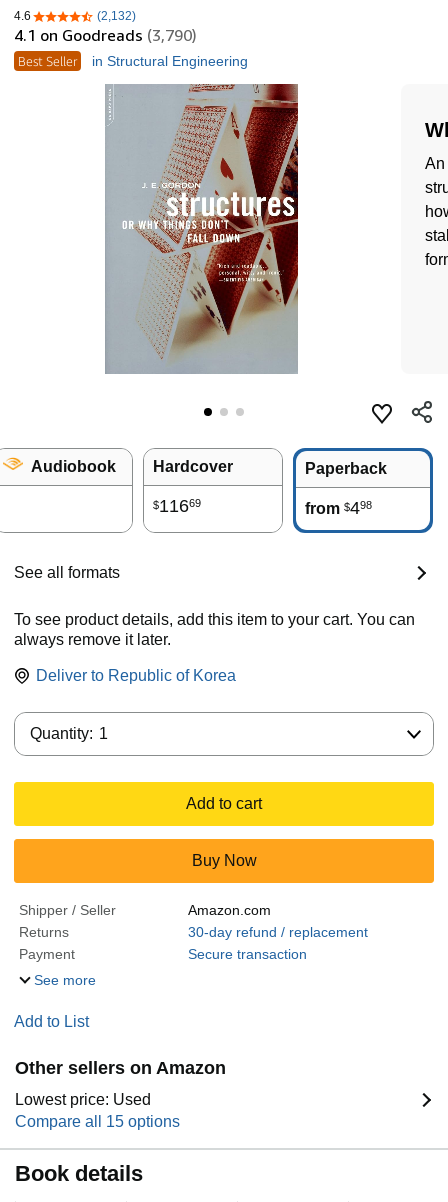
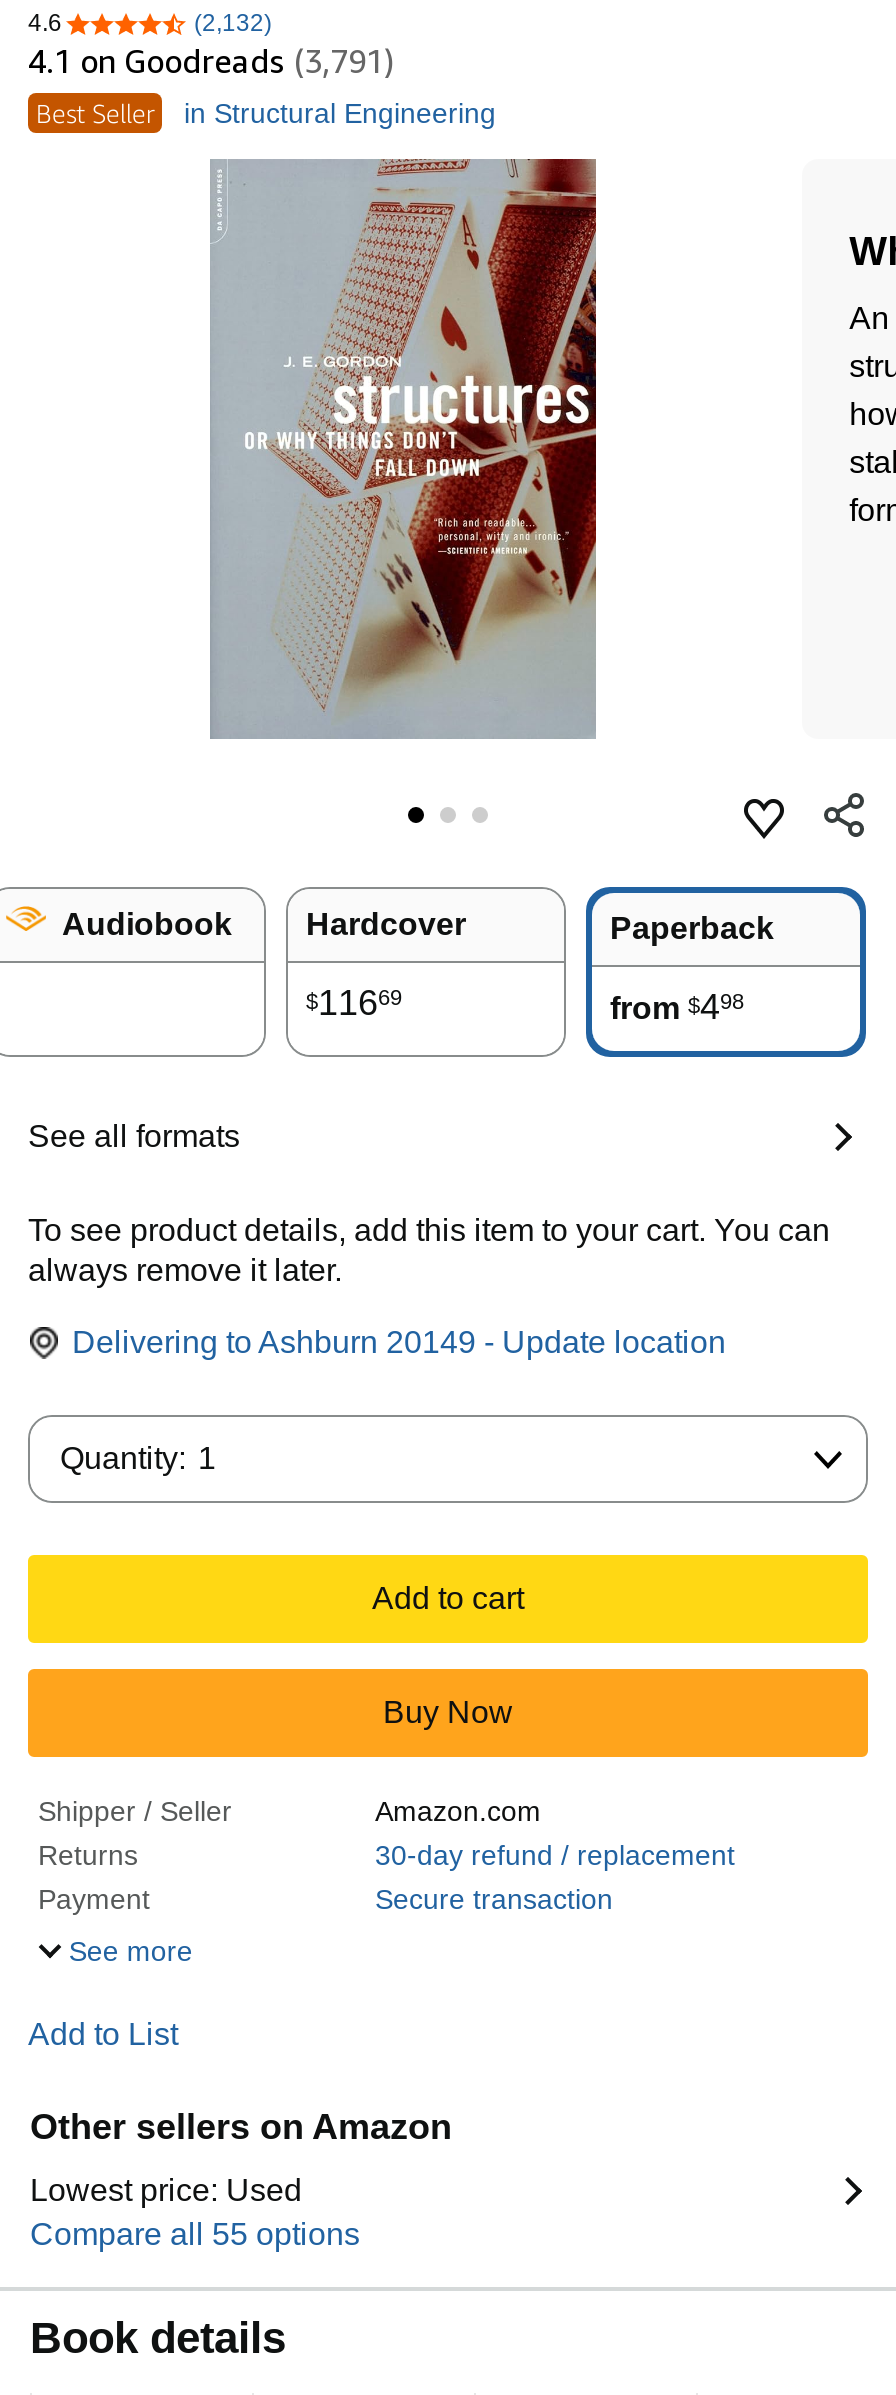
- 4.1 on Goodreads (3,790)
+ 4.1 on Goodreads (3,791)

- Deliver to Republic of Korea
+ Delivering to Ashburn 20149 - Update location

- Compare all 15 options
+ Compare all 55 options
